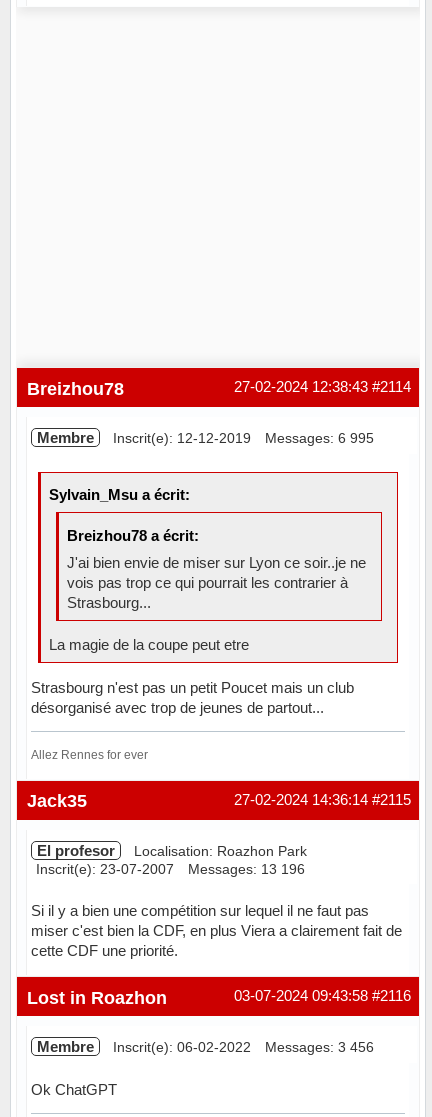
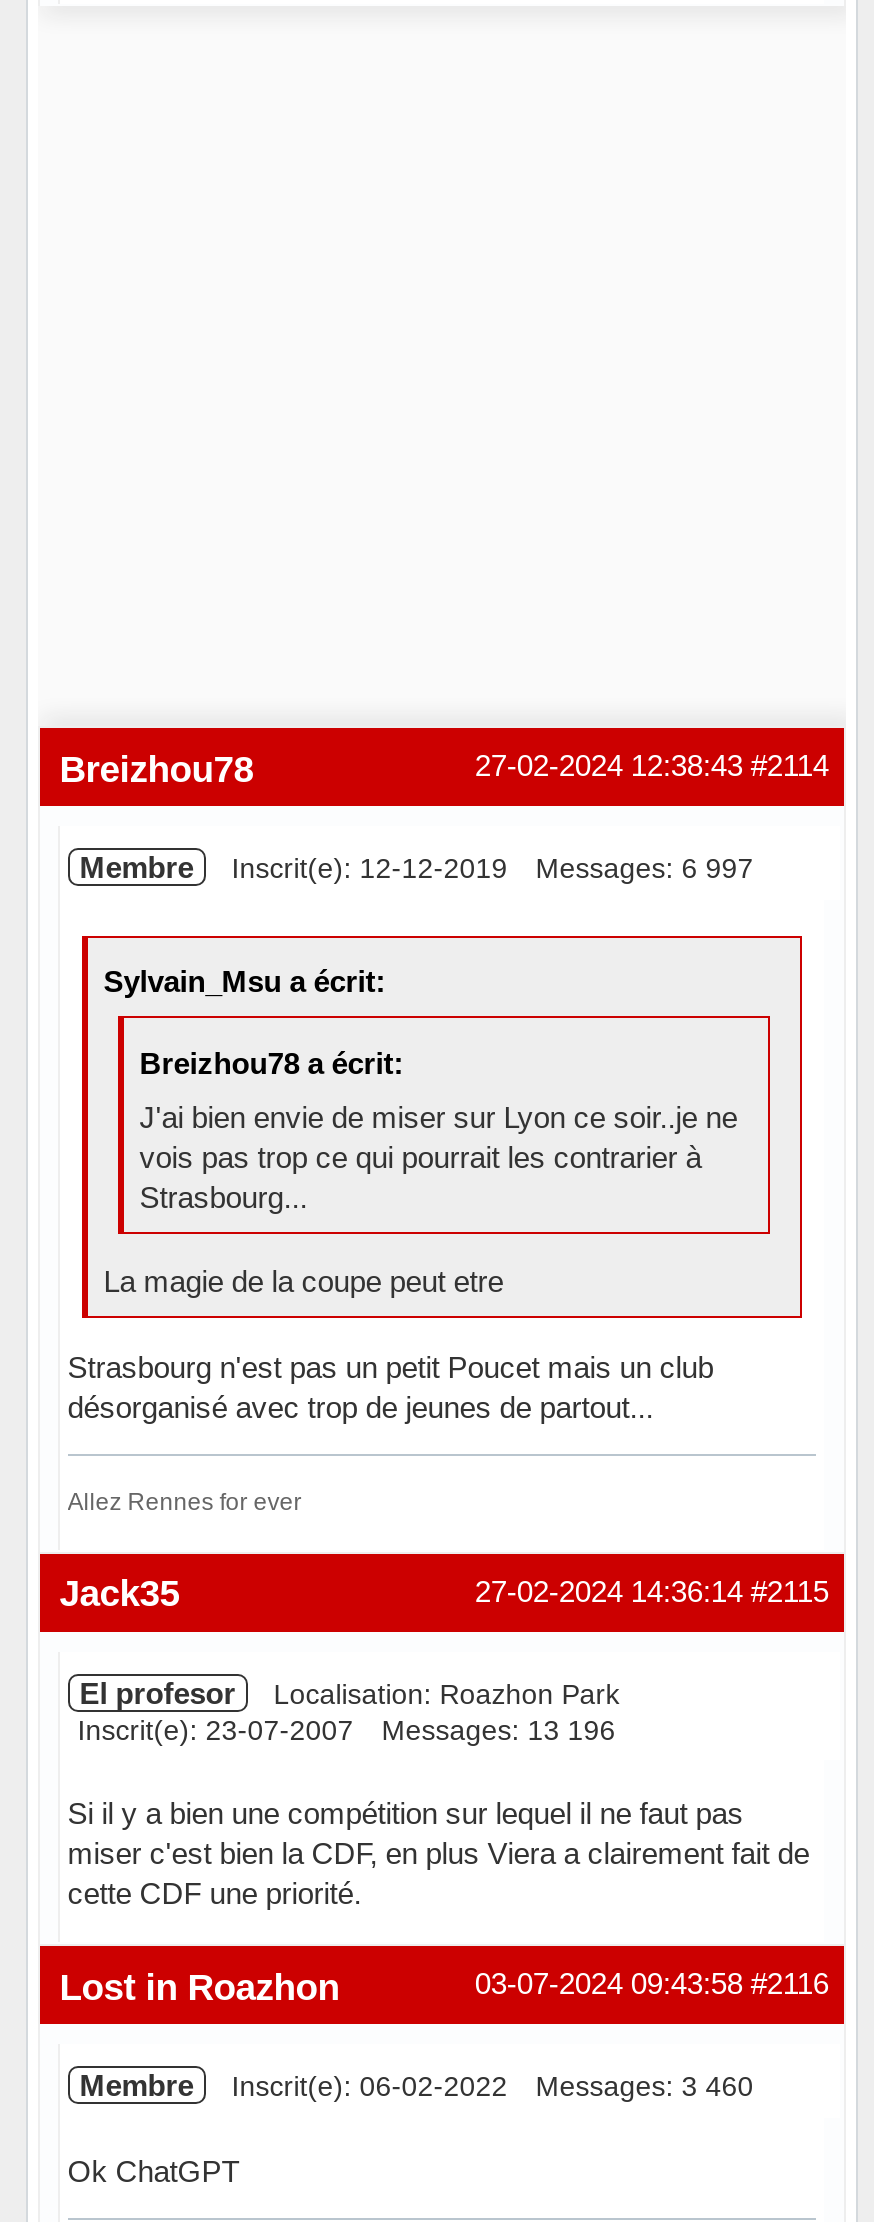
- Membre Inscrit(e): 12-12-2019 Messages: 6 995
+ Membre Inscrit(e): 12-12-2019 Messages: 6 997

- Membre Inscrit(e): 06-02-2022 Messages: 3 456
+ Membre Inscrit(e): 06-02-2022 Messages: 3 460
